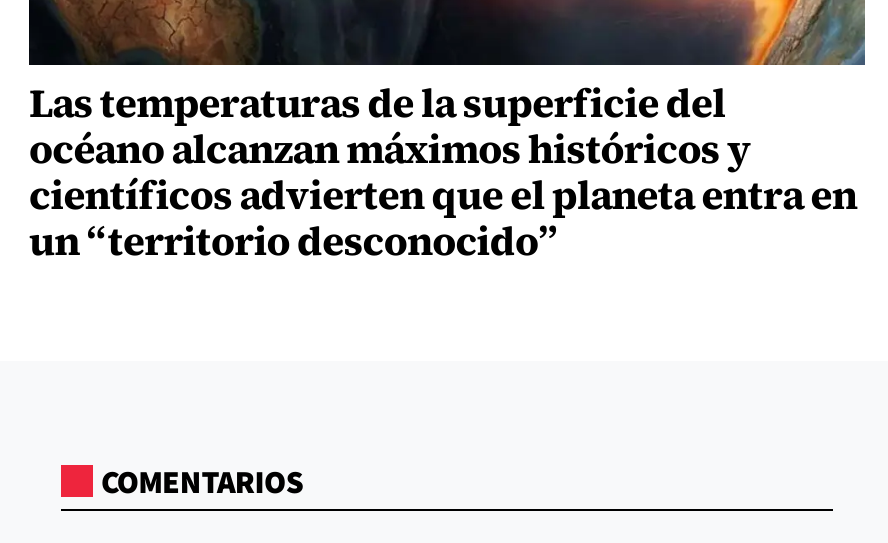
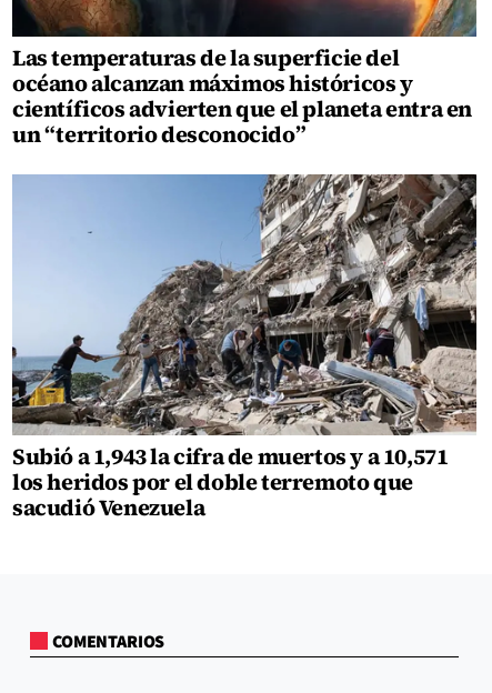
+ [image]
+ Subió a 1,943 la cifra de muertos y a 10,571
+ los heridos por el doble terremoto que
+ sacudió Venezuela
